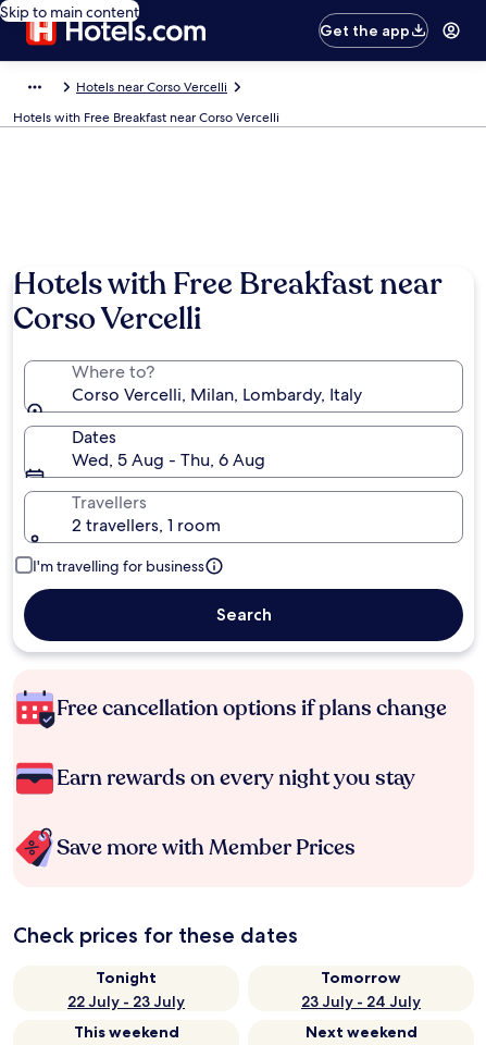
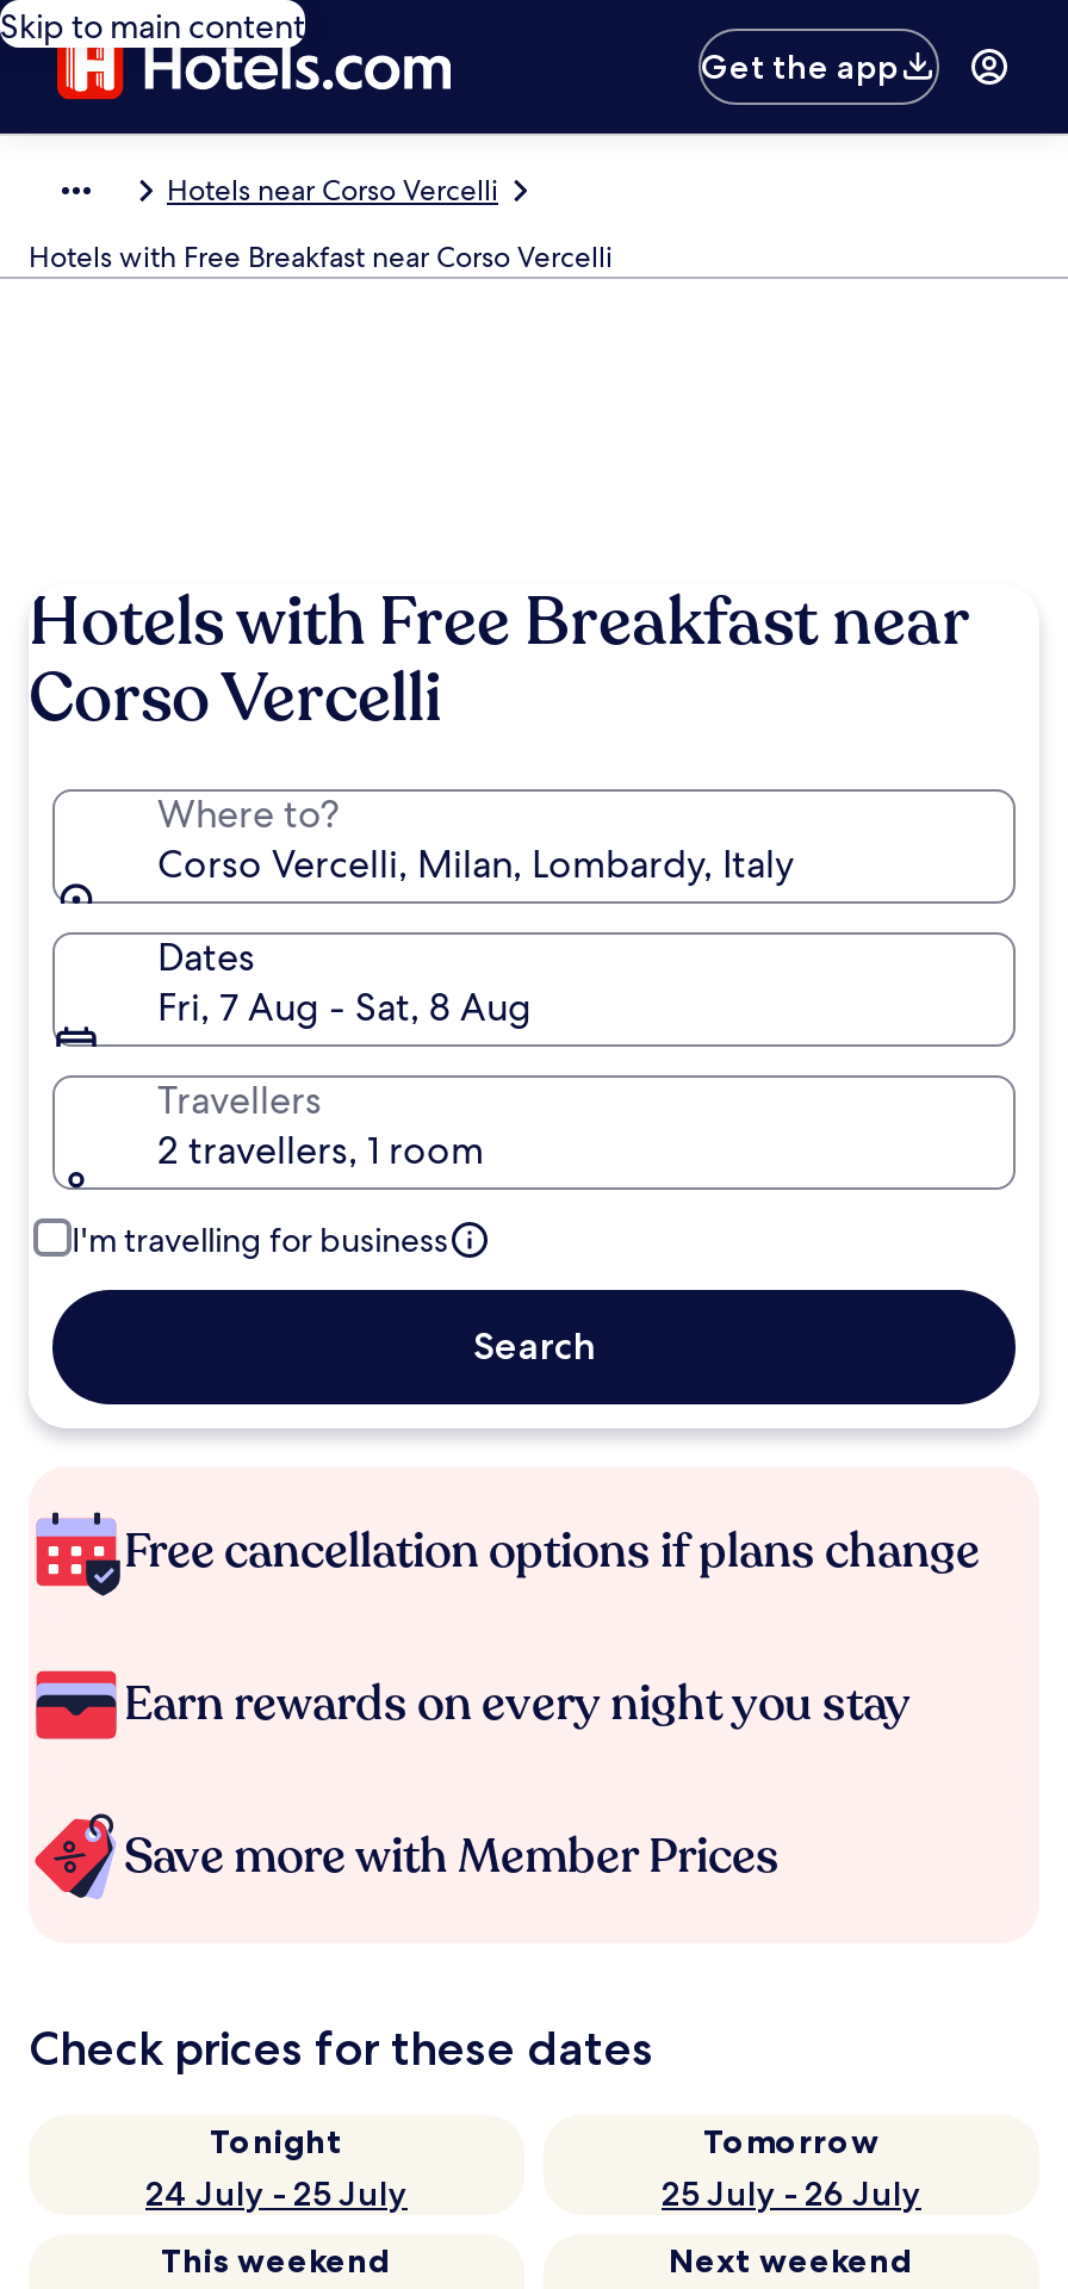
- Wed, 5 Aug - Thu, 6 Aug
+ Fri, 7 Aug - Sat, 8 Aug

- 22 July - 23 July
+ 24 July - 25 July

- 23 July - 24 July
+ 25 July - 26 July
